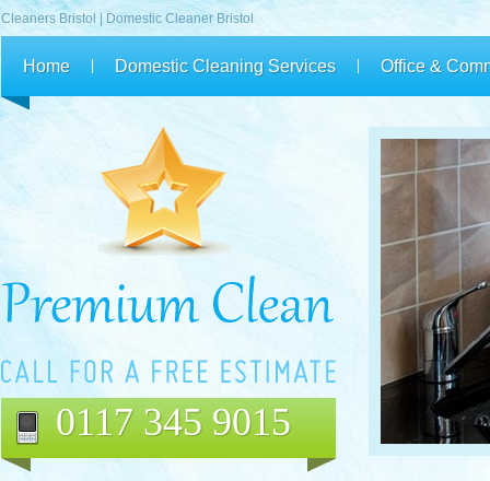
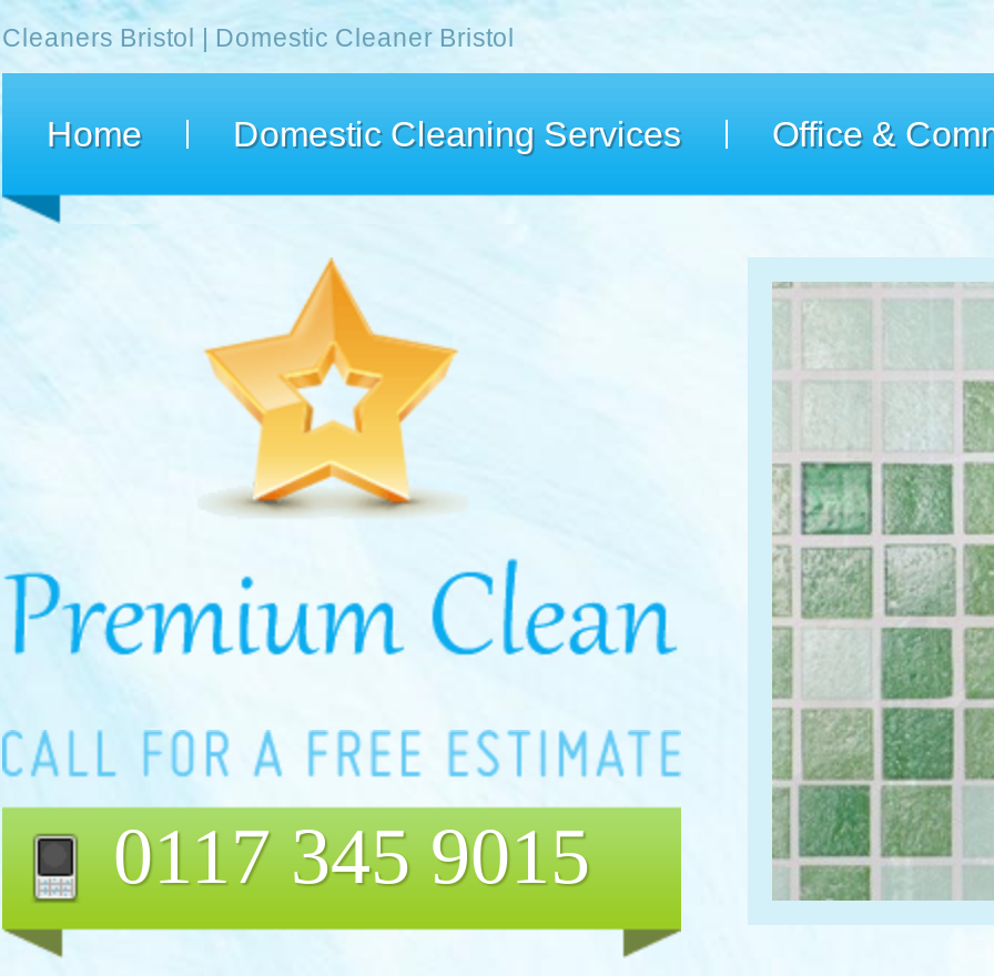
- [image]
+ [image]
